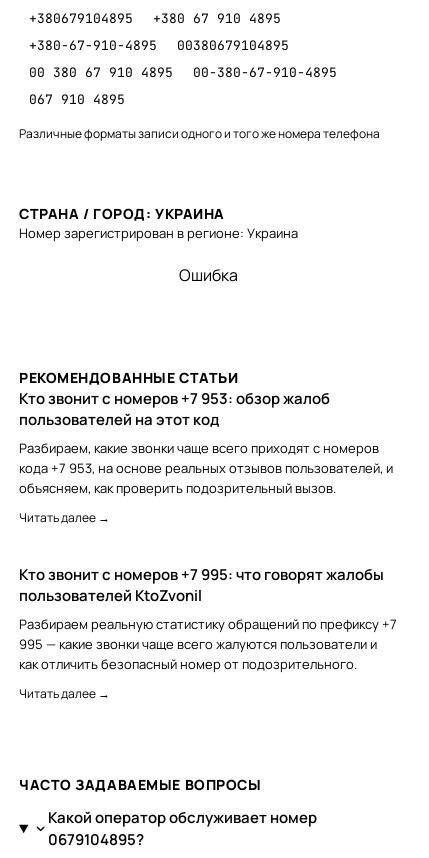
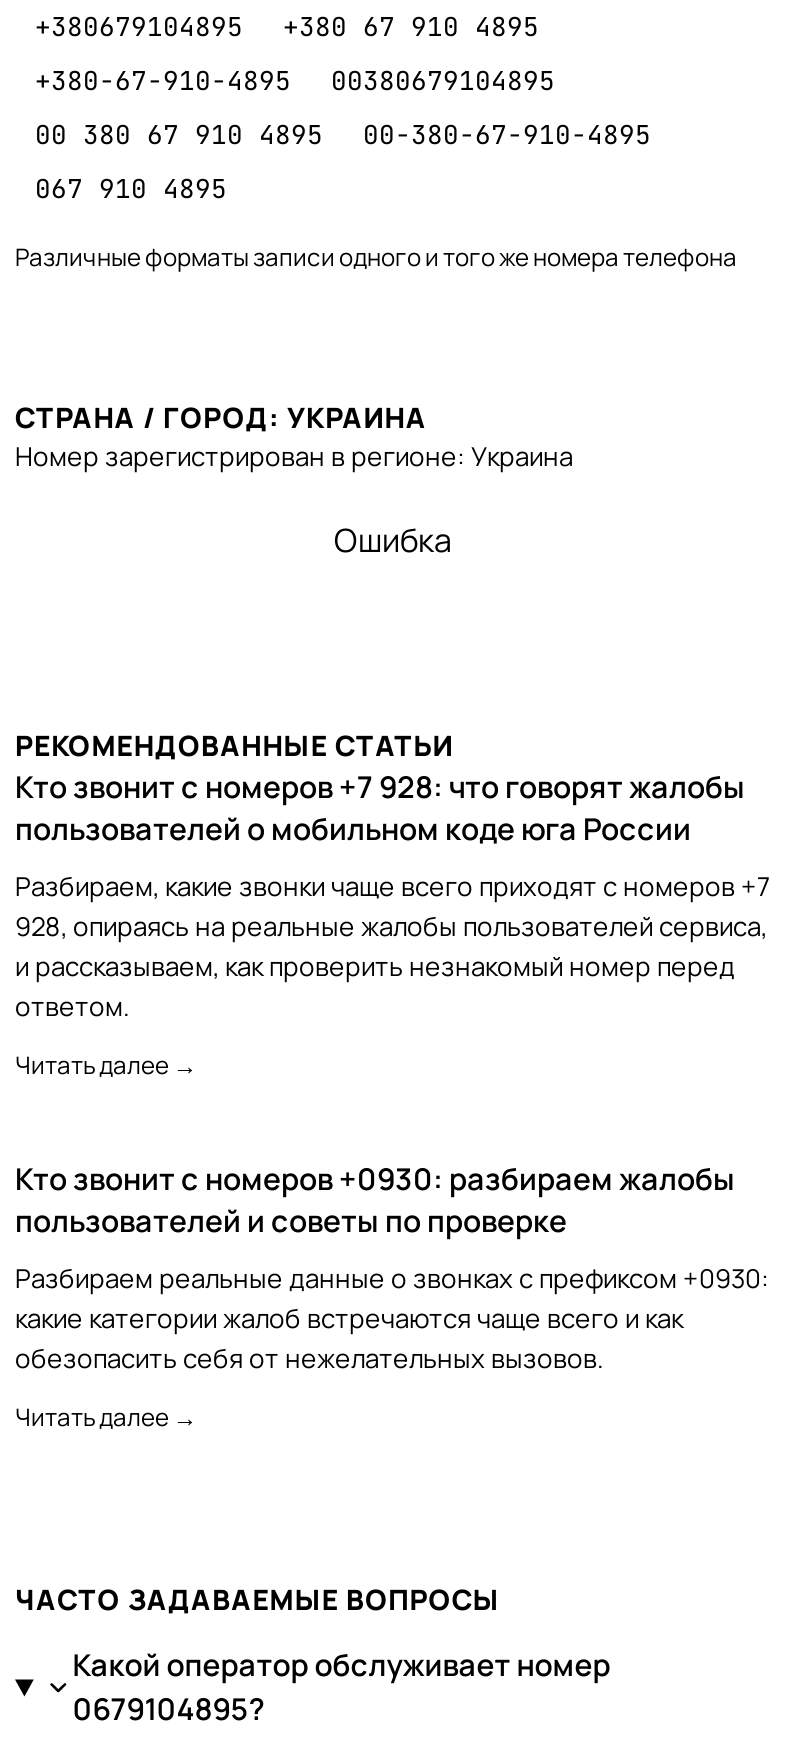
- Кто звонит с номеров +7 953: обзор жалоб
- пользователей на этот код
- Разбираем, какие звонки чаще всего приходят с номеров
- кода +7 953, на основе реальных отзывов пользователей, и
- объясняем, как проверить подозрительный вызов.
+ Кто звонит с номеров +7 928: что говорят жалобы
+ пользователей о мобильном коде юга России
+ Разбираем, какие звонки чаще всего приходят с номеров +7
+ 928, опираясь на реальные жалобы пользователей сервиса,
+ и рассказываем, как проверить незнакомый номер перед
+ ответом.

- Кто звонит с номеров +7 995: что говорят жалобы
- пользователей KtoZvonil
- Разбираем реальную статистику обращений по префиксу +7
- 995 — какие звонки чаще всего жалуются пользователи и
- как отличить безопасный номер от подозрительного.
+ Кто звонит с номеров +0930: разбираем жалобы
+ пользователей и советы по проверке
+ Разбираем реальные данные о звонках с префиксом +0930:
+ какие категории жалоб встречаются чаще всего и как
+ обезопасить себя от нежелательных вызовов.
